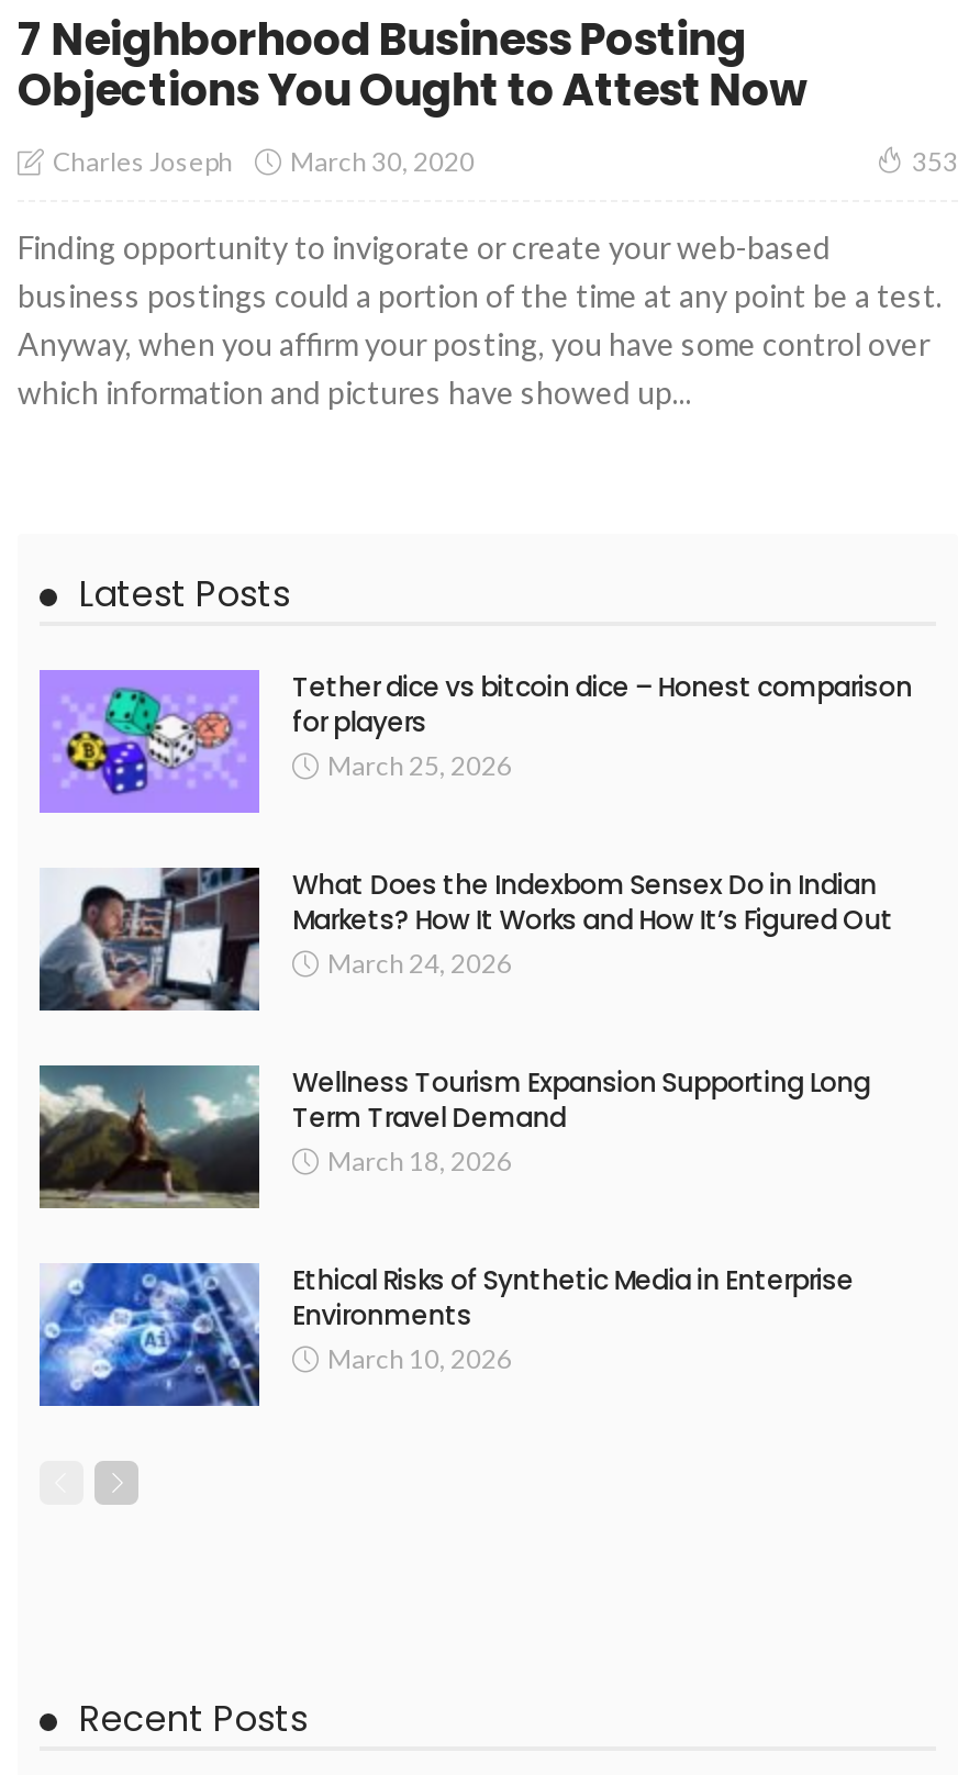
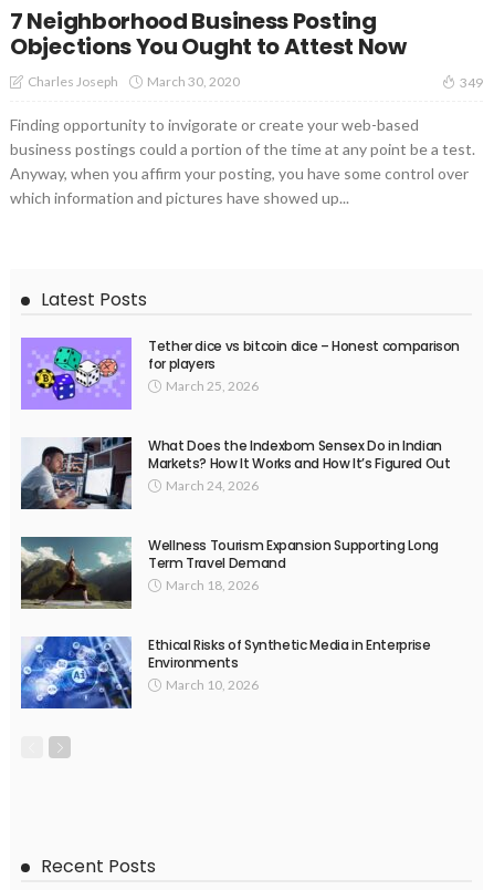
- 353
+ 349
